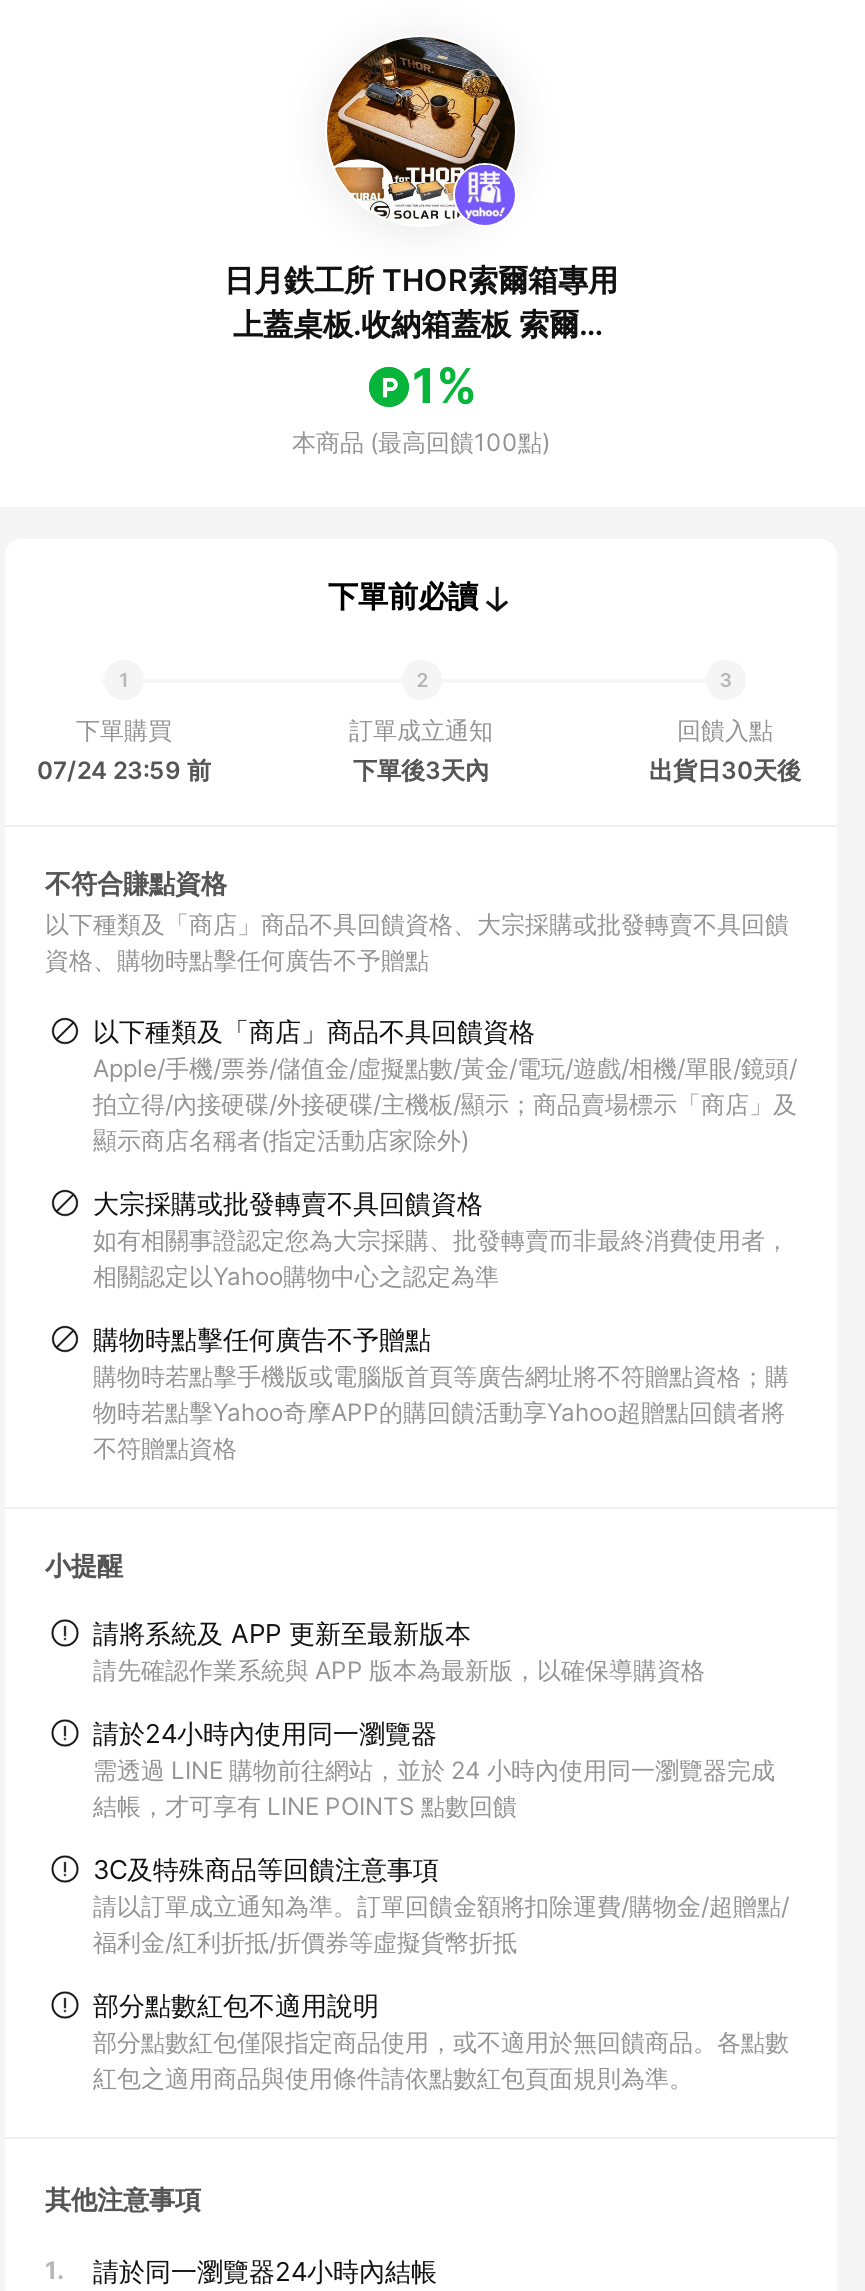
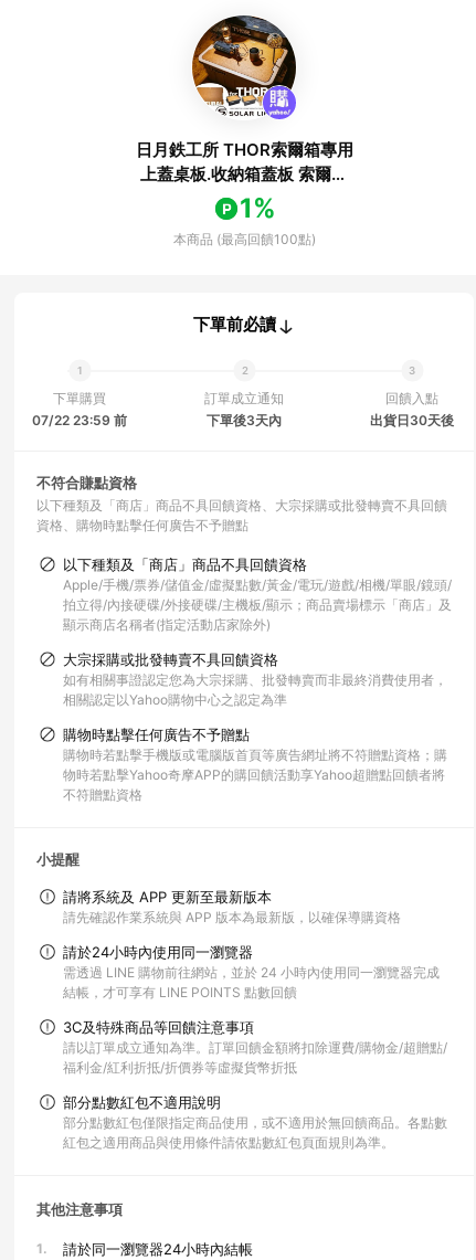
- 07/24 23:59 前
+ 07/22 23:59 前
